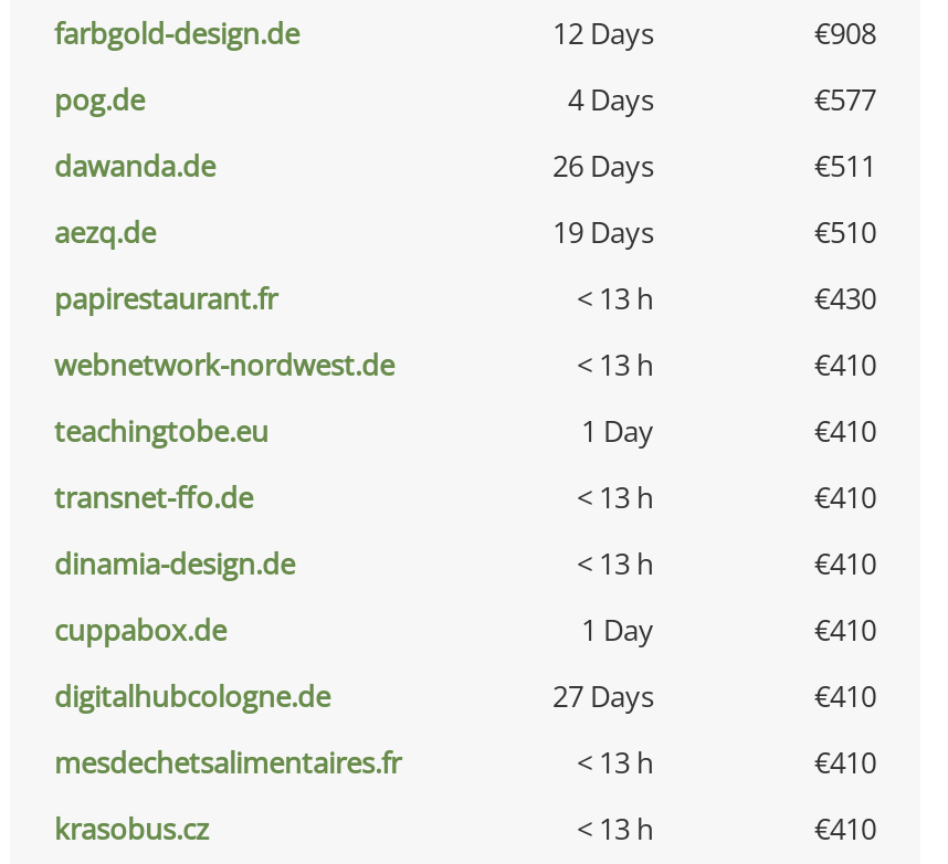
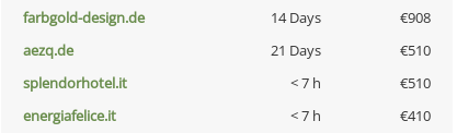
- 12 Days
+ 14 Days

- pog.de
- 4 Days
- €577
- dawanda.de
- 26 Days
- €511

- 19 Days
+ 21 Days

- papirestaurant.fr
- < 13 h
- €430
- webnetwork-nordwest.de
- < 13 h
- €410
- teachingtobe.eu
- 1 Day
- €410
- transnet-ffo.de
- < 13 h
- €410
- dinamia-design.de
- < 13 h
- €410
- cuppabox.de
- 1 Day
- €410
- digitalhubcologne.de
- 27 Days
- €410
- mesdechetsalimentaires.fr
- < 13 h
- €410
- krasobus.cz
- < 13 h
+ splendorhotel.it
+ < 7 h
+ €510
+ energiafelice.it
+ < 7 h
